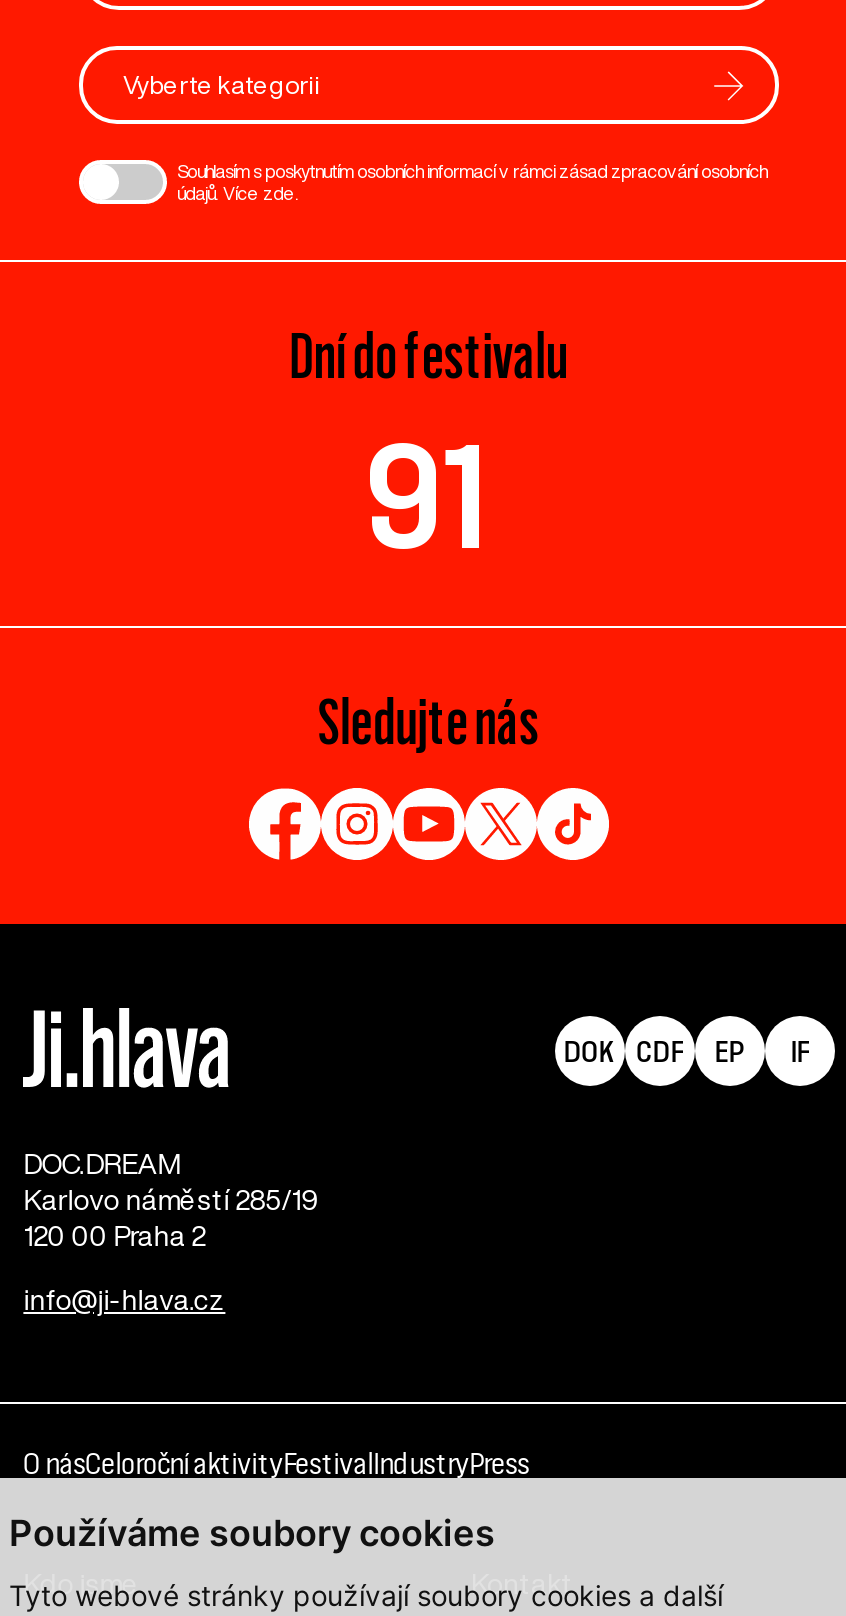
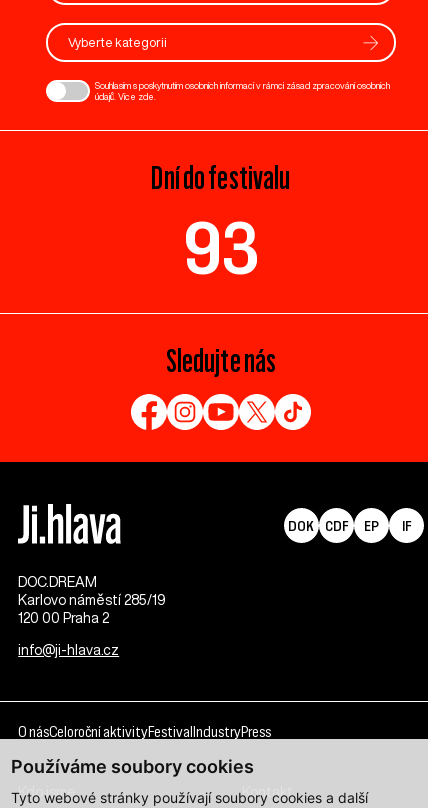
- 91
+ 93
